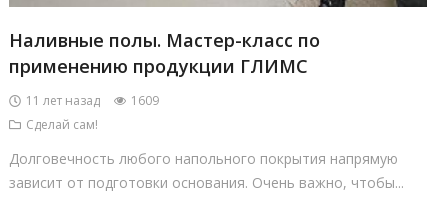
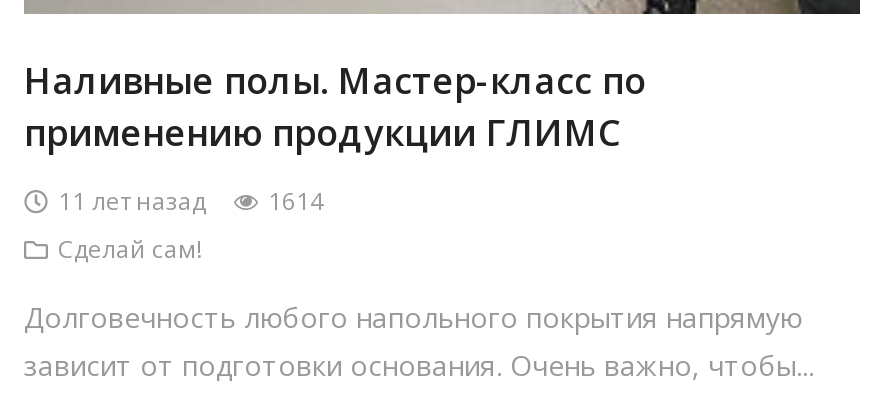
- 11 лет назад 1609
+ 11 лет назад 1614
